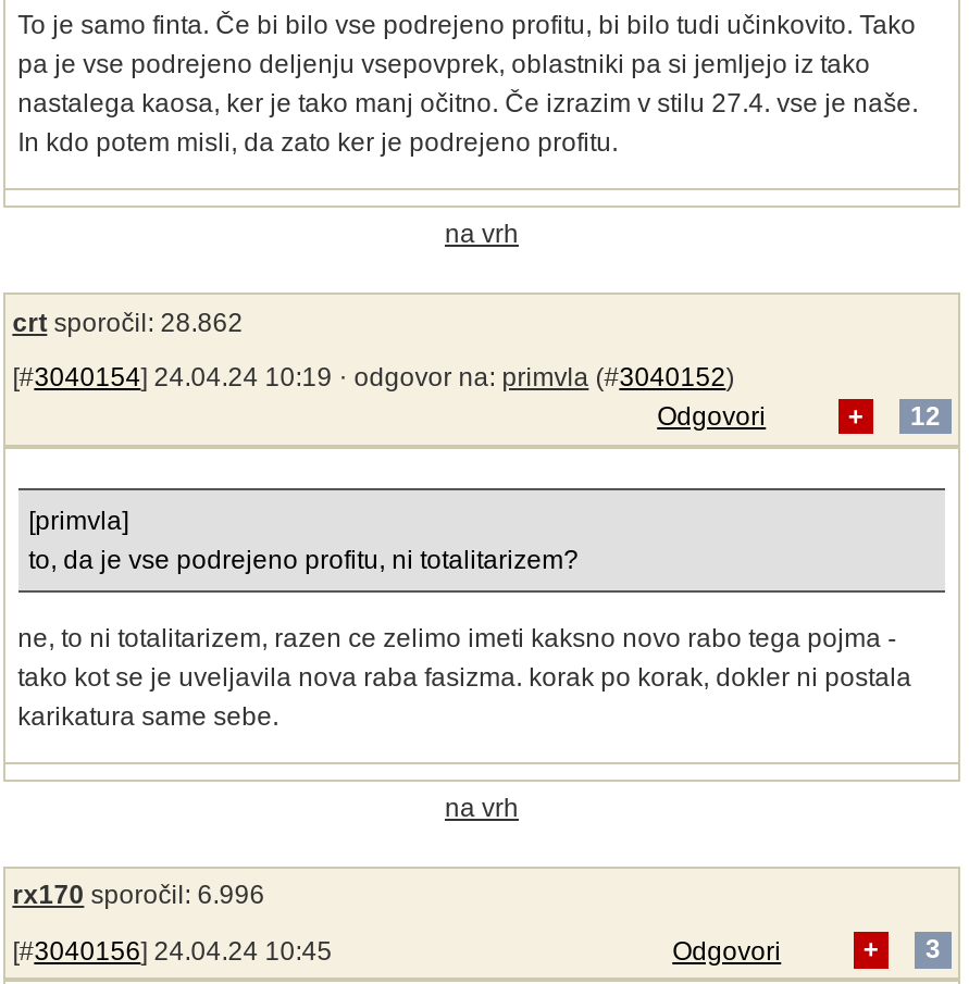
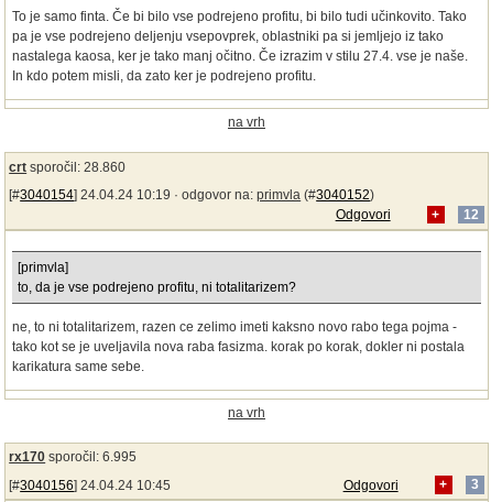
- crt sporočil: 28.862
+ crt sporočil: 28.860

- rx170 sporočil: 6.996
+ rx170 sporočil: 6.995
